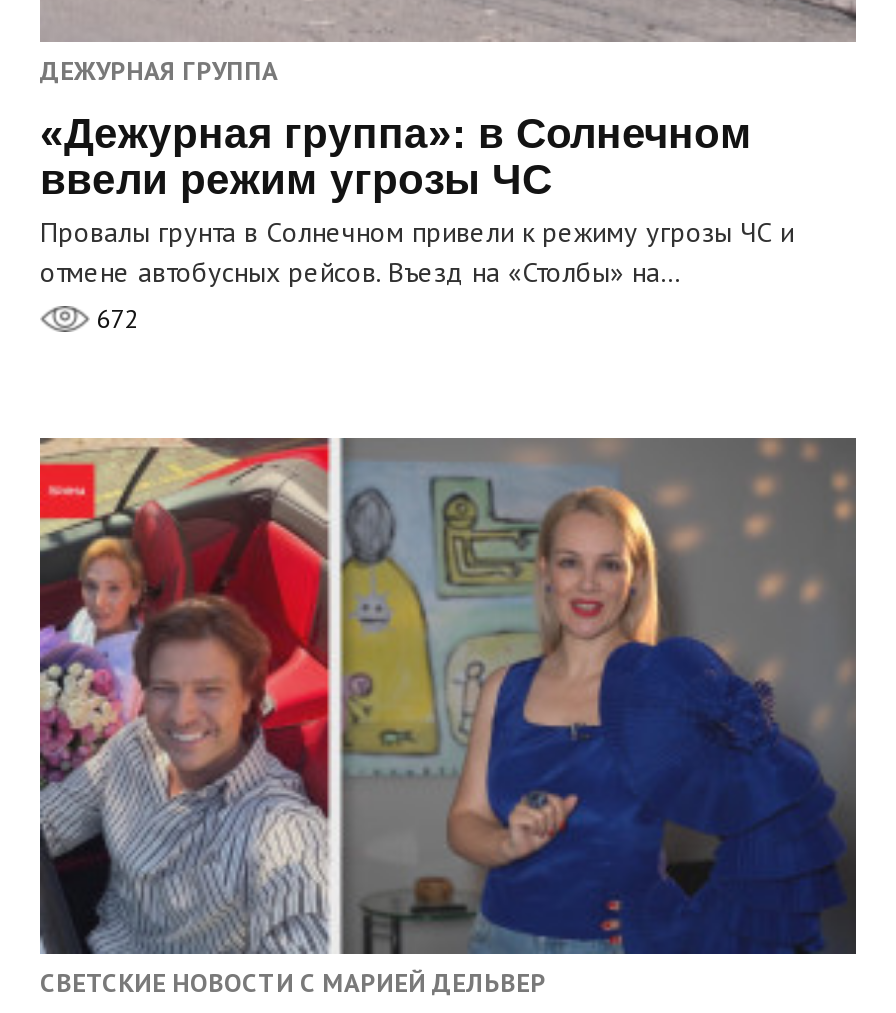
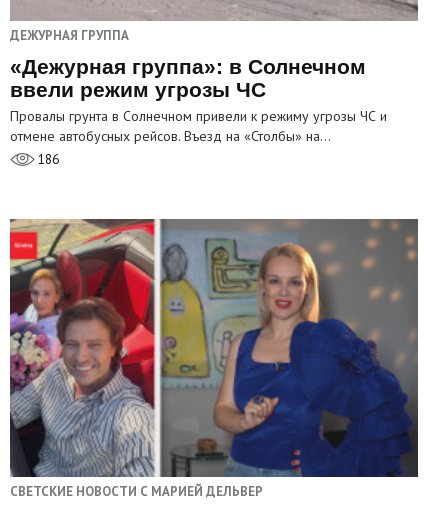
- 672
+ 186
